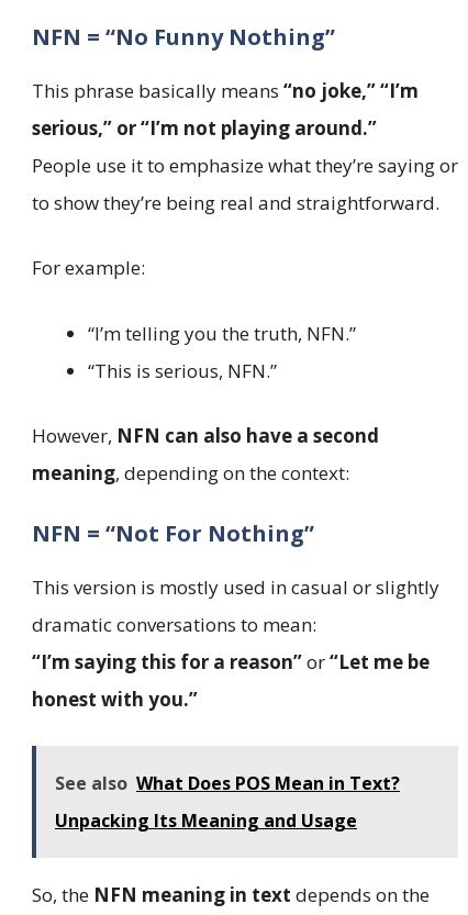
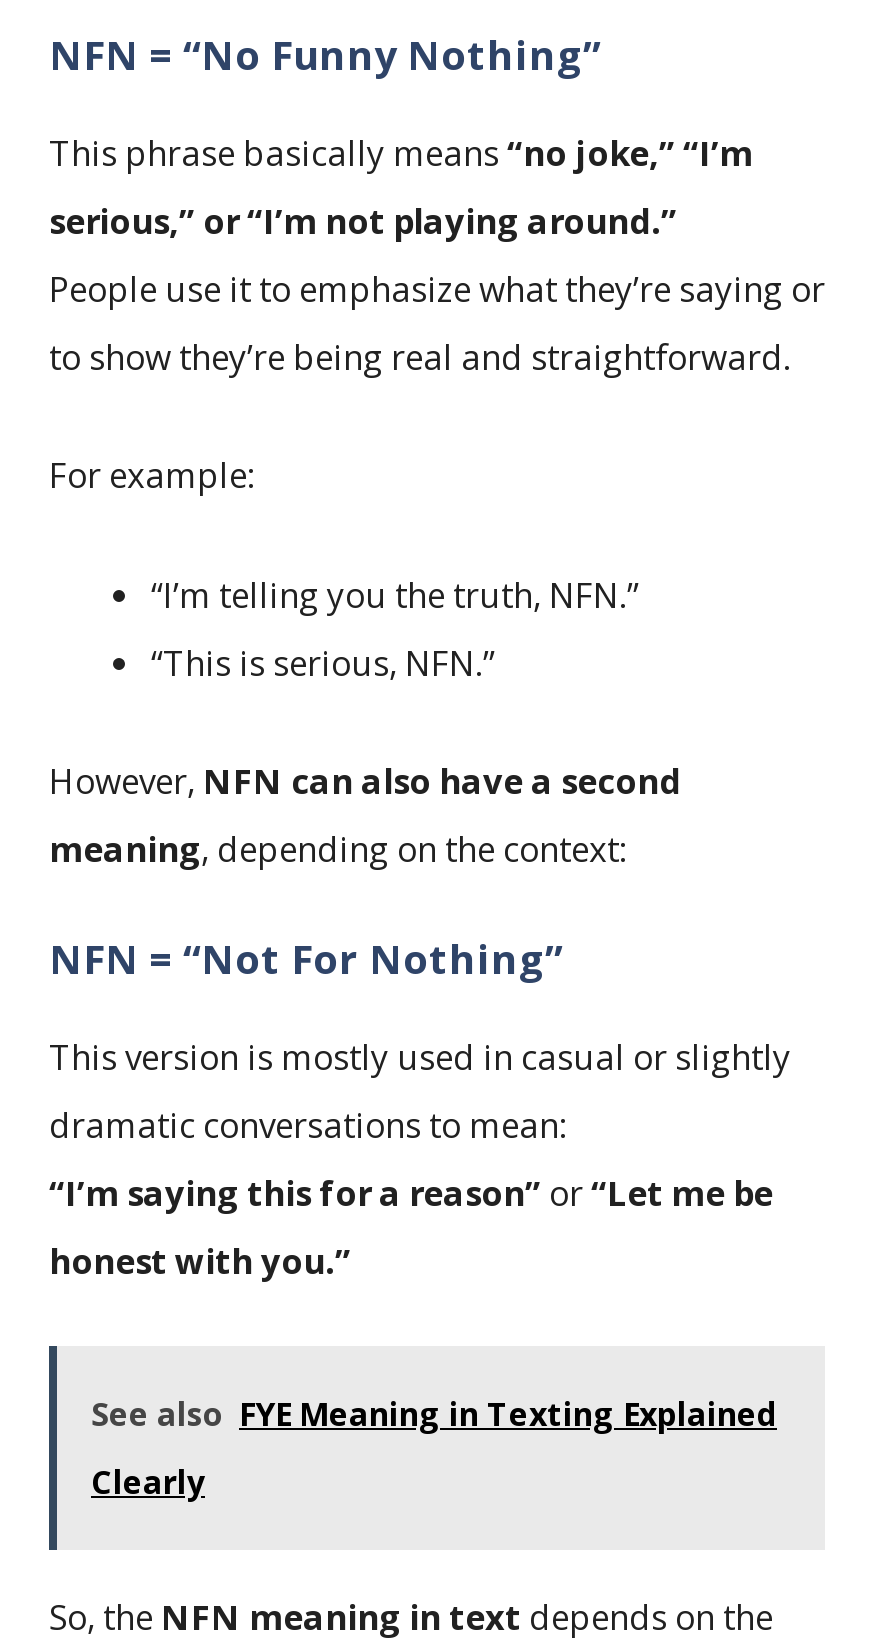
- See also What Does POS Mean in Text?
+ See also FYE Meaning in Texting Explained

- Unpacking Its Meaning and Usage
+ Clearly
